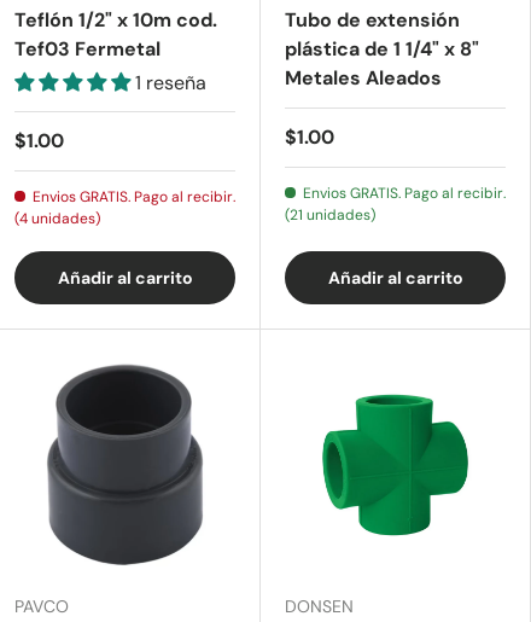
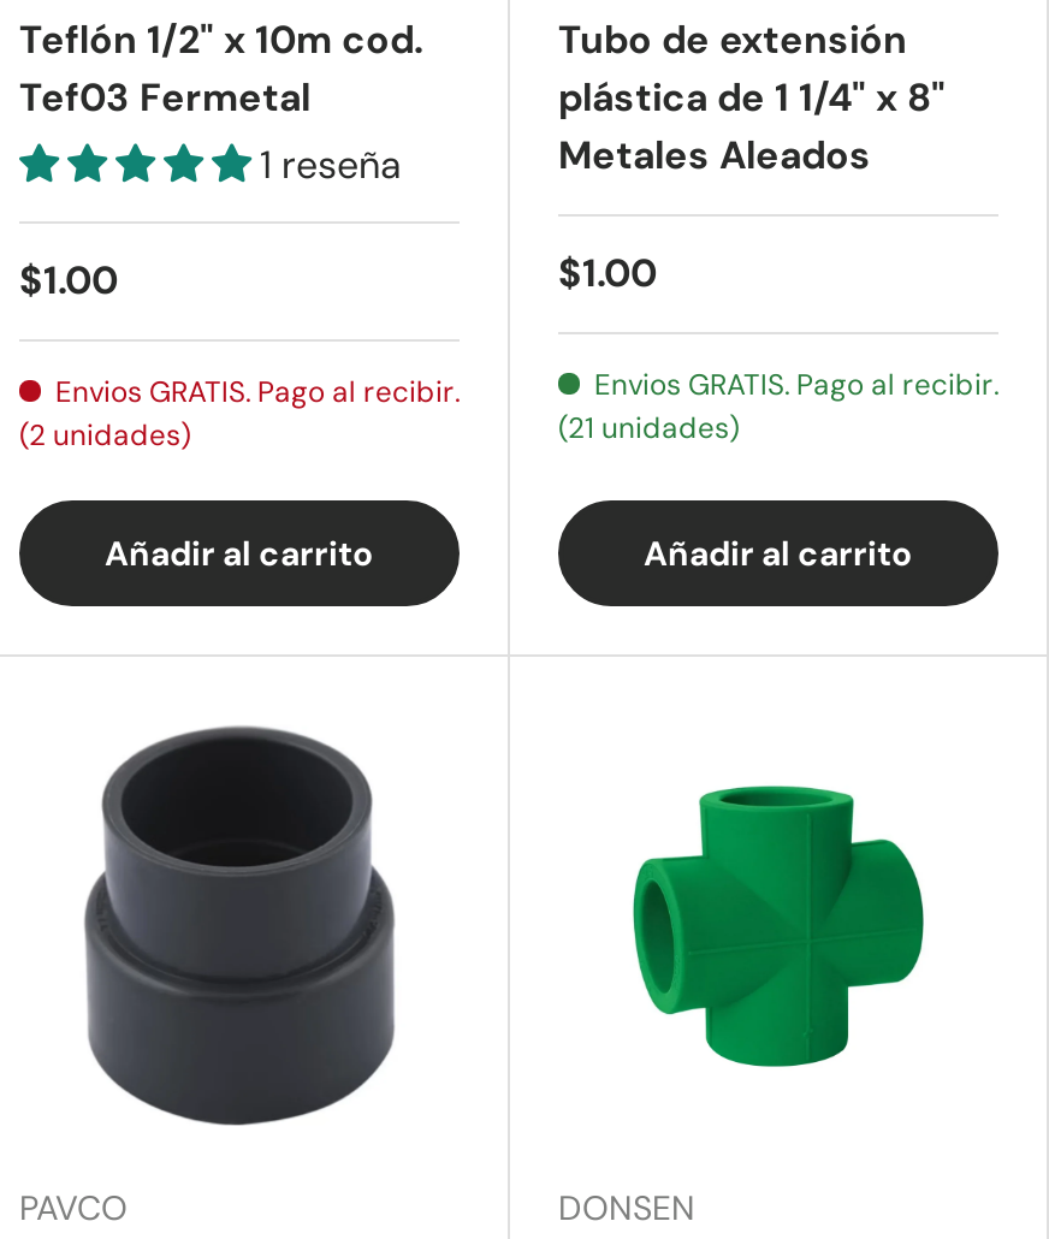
- (4 unidades)
+ (2 unidades)
